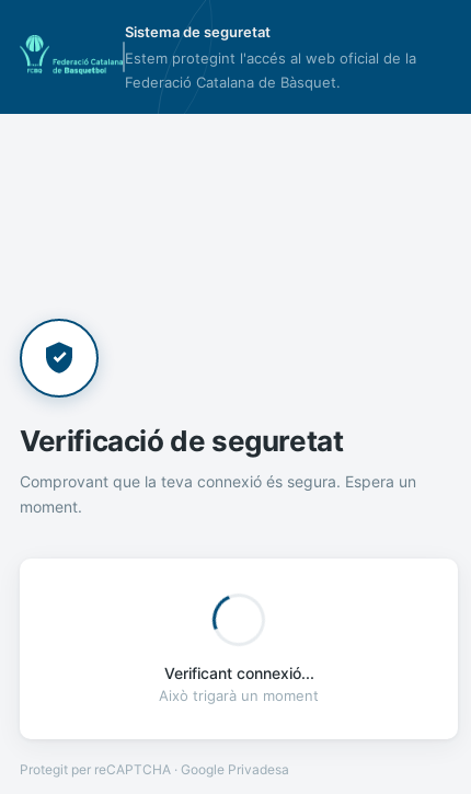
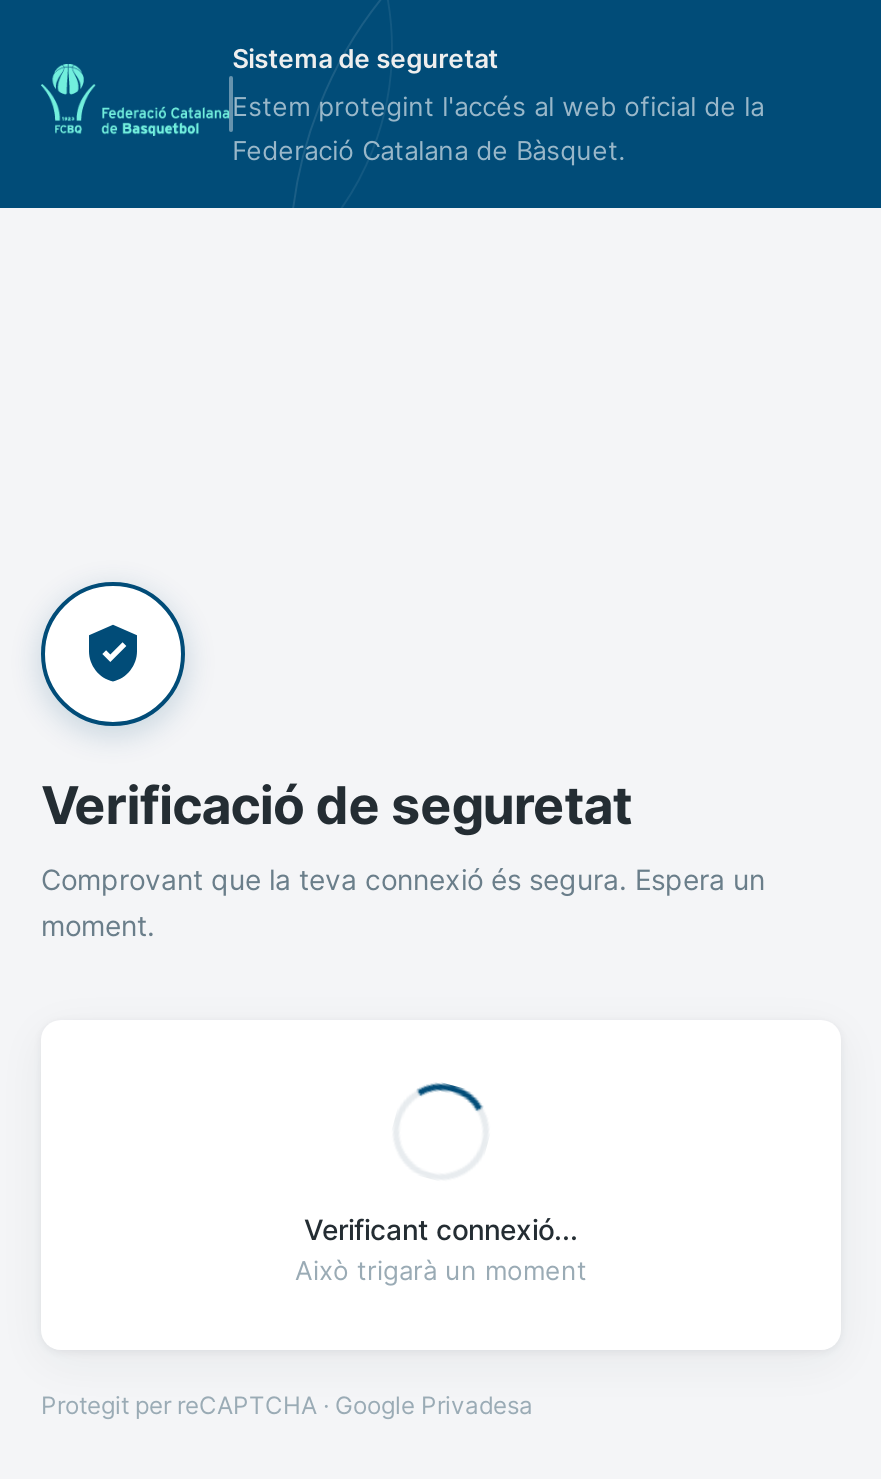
- [image]
+ [image]
